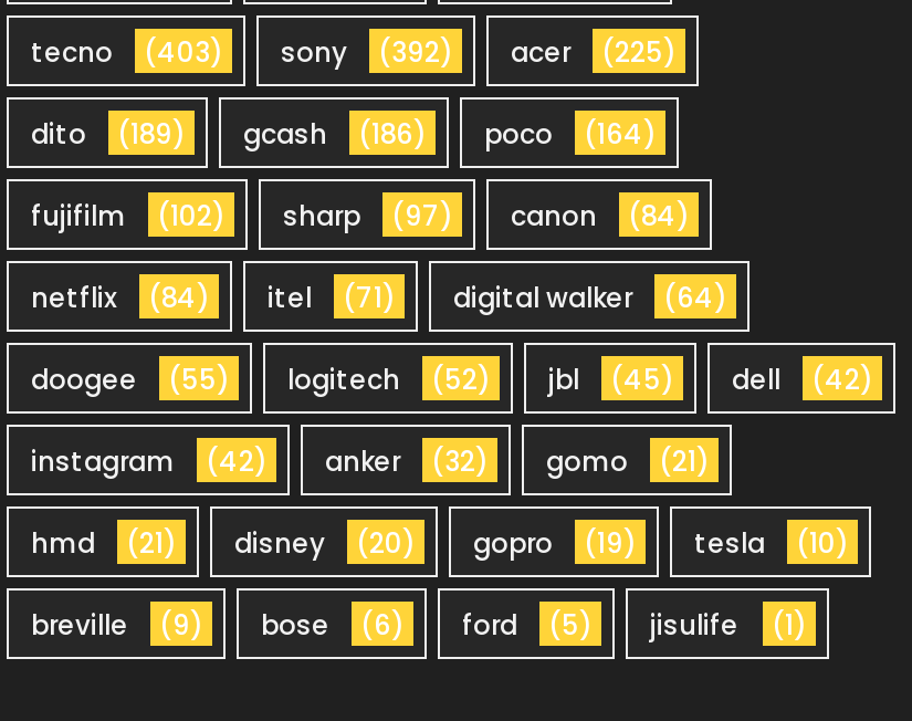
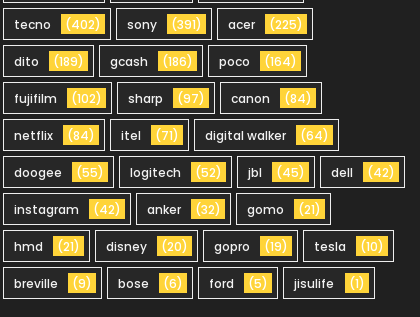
- (403)
+ (402)

- (392)
+ (391)
